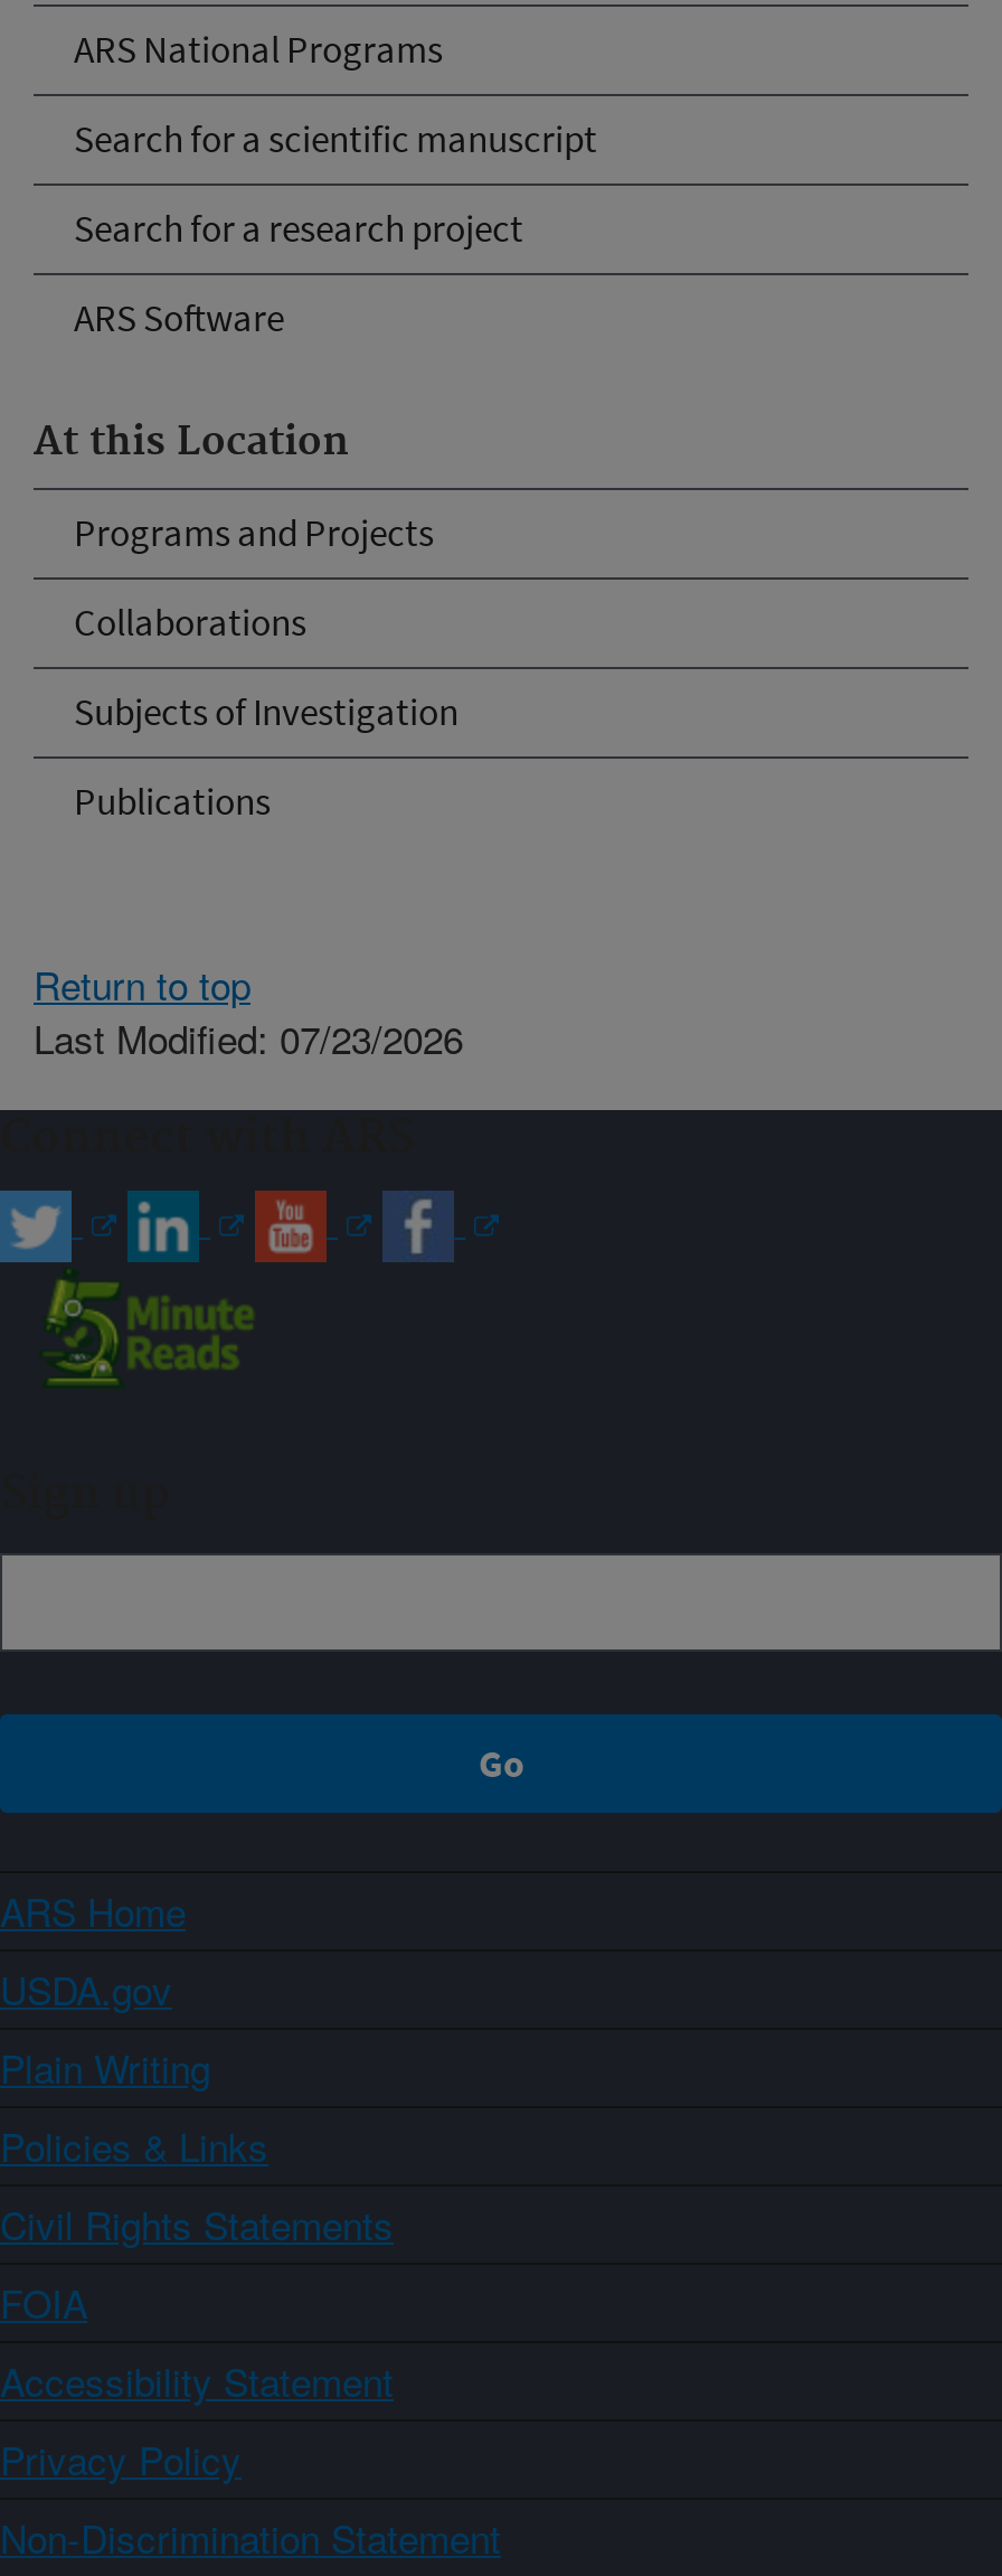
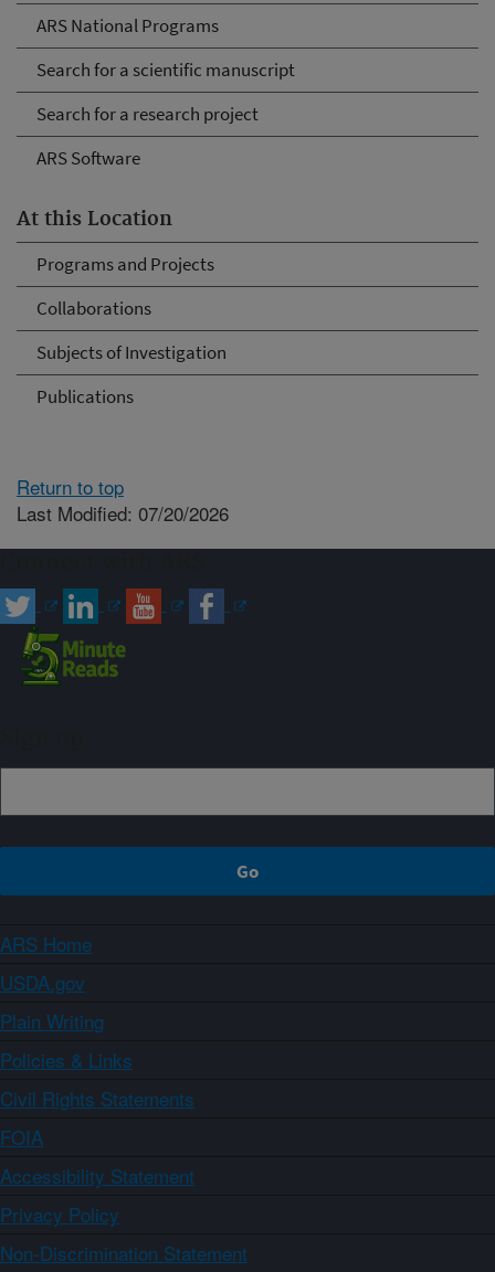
- Last Modified: 07/23/2026
+ Last Modified: 07/20/2026
